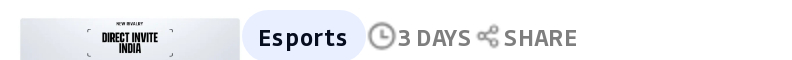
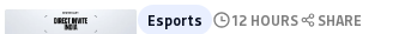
- Esports 3 DAYS SHARE
+ Esports 12 HOURS SHARE
